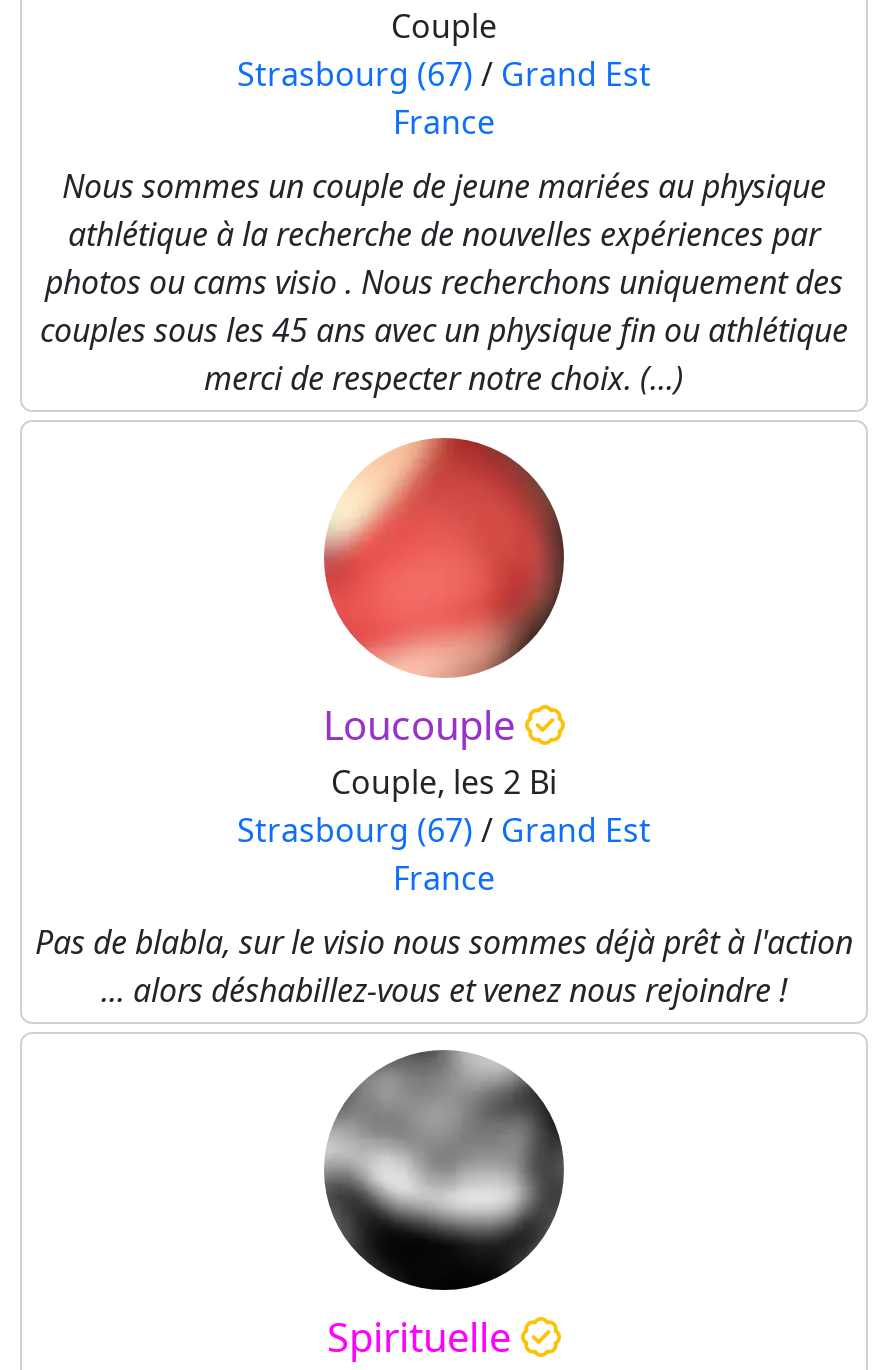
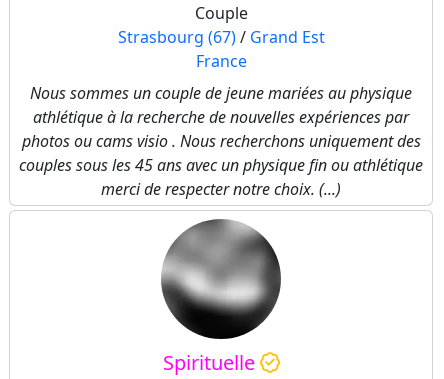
- [image]
- Loucouple
- Couple, les 2 Bi
- Strasbourg (67) / Grand Est
- France
- Pas de blabla, sur le visio nous sommes déjà prêt à l'action
- ... alors déshabillez-vous et venez nous rejoindre !
